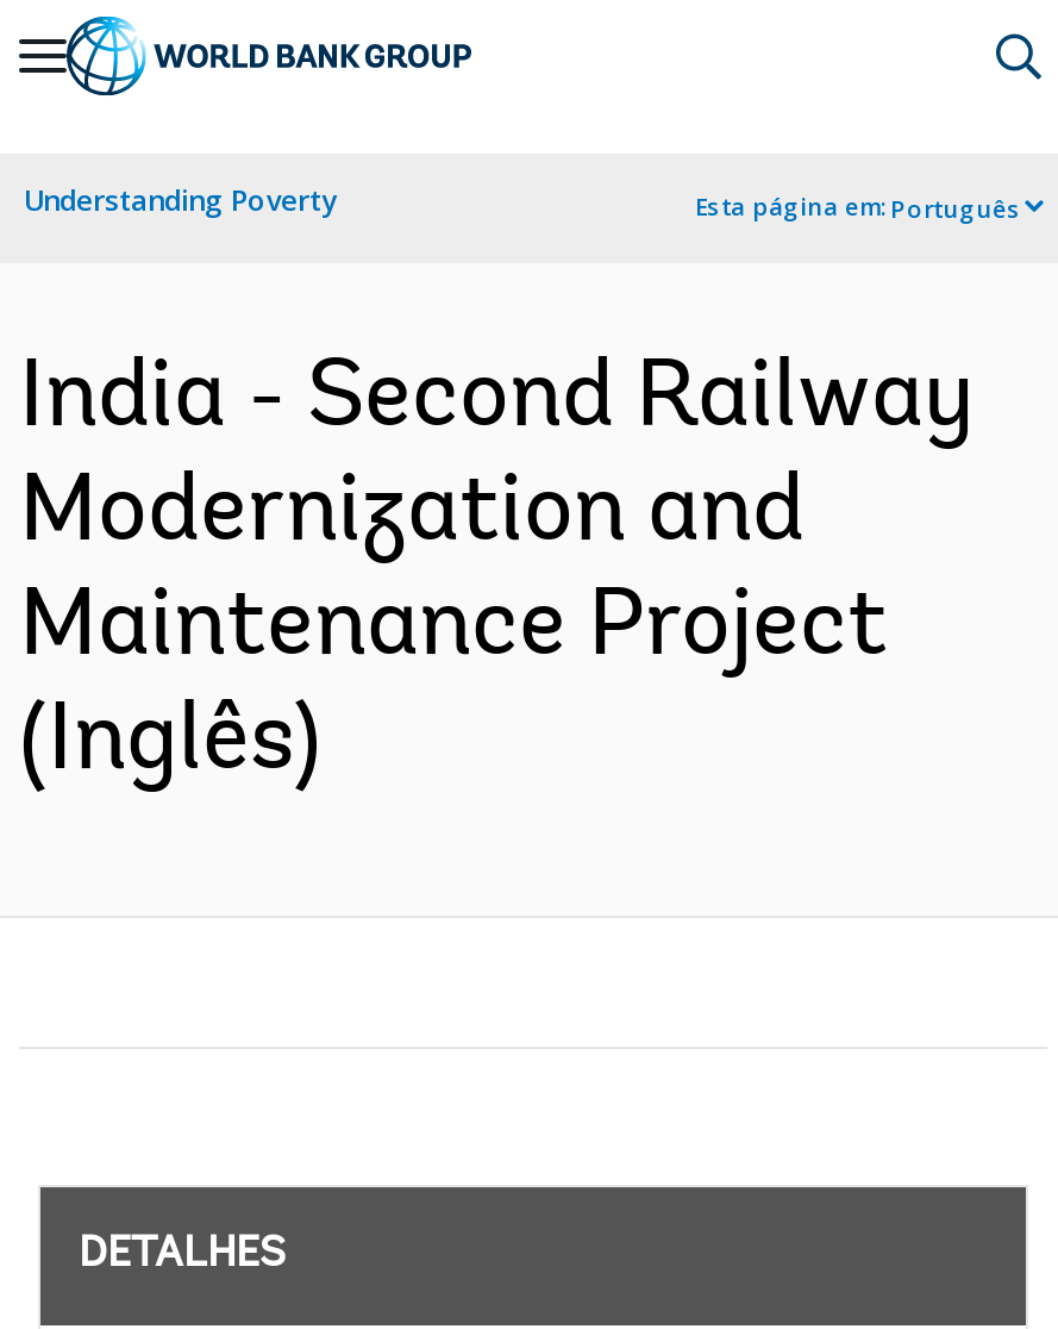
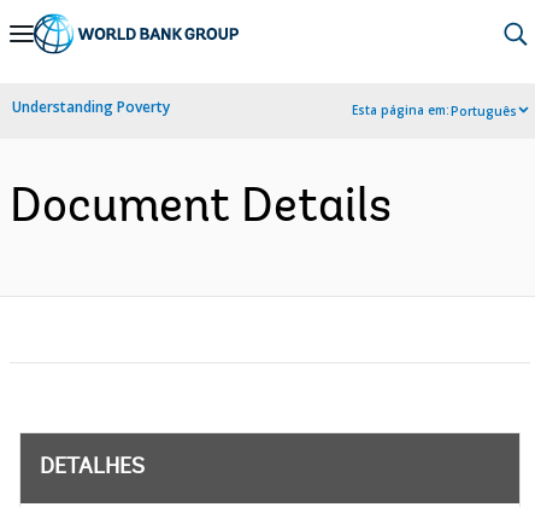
- India - Second Railway
- Modernization and
- Maintenance Project
- (Inglês)
+ Document Details
